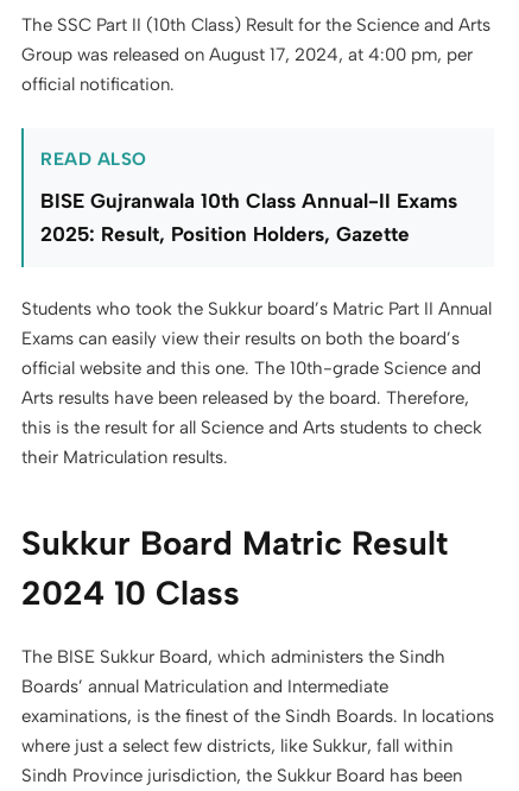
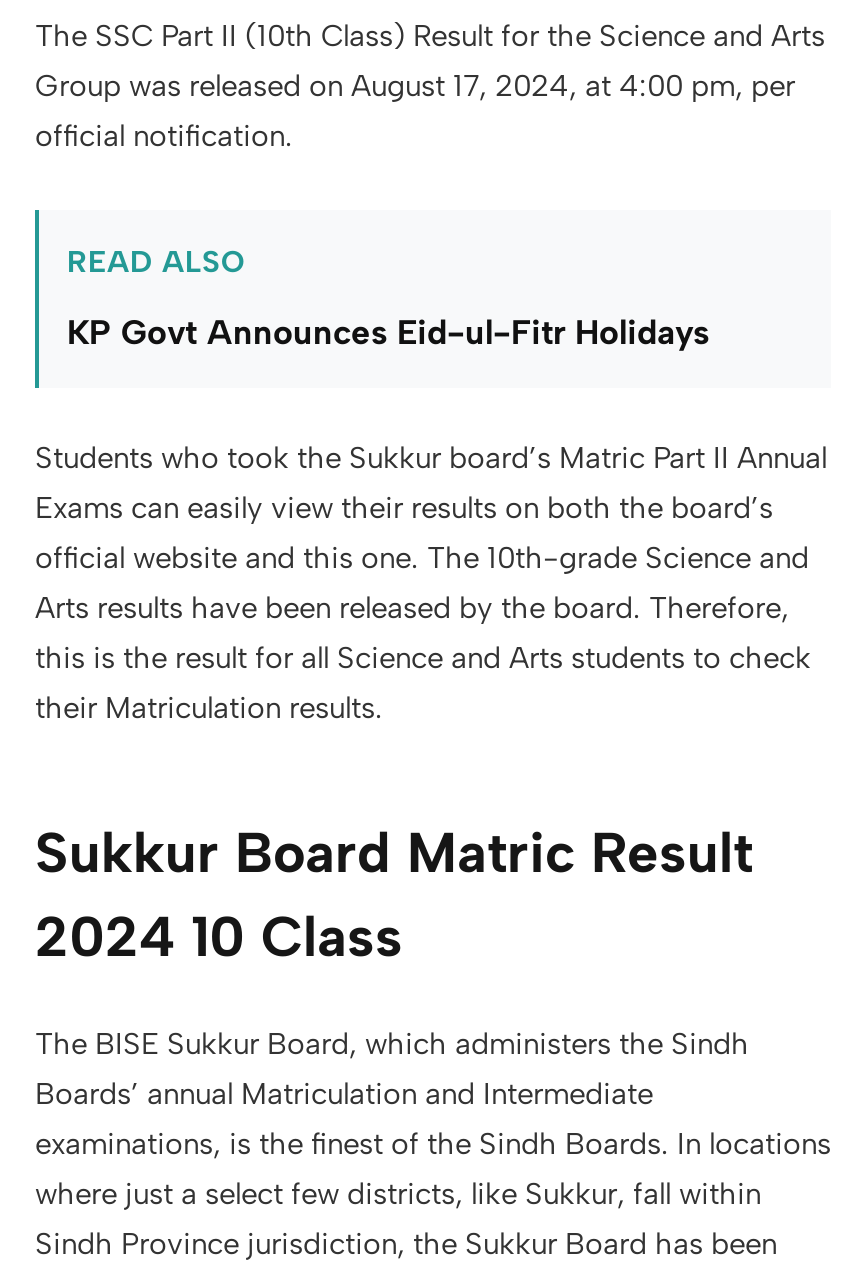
- BISE Gujranwala 10th Class Annual-II Exams
- 2025: Result, Position Holders, Gazette
+ KP Govt Announces Eid-ul-Fitr Holidays
